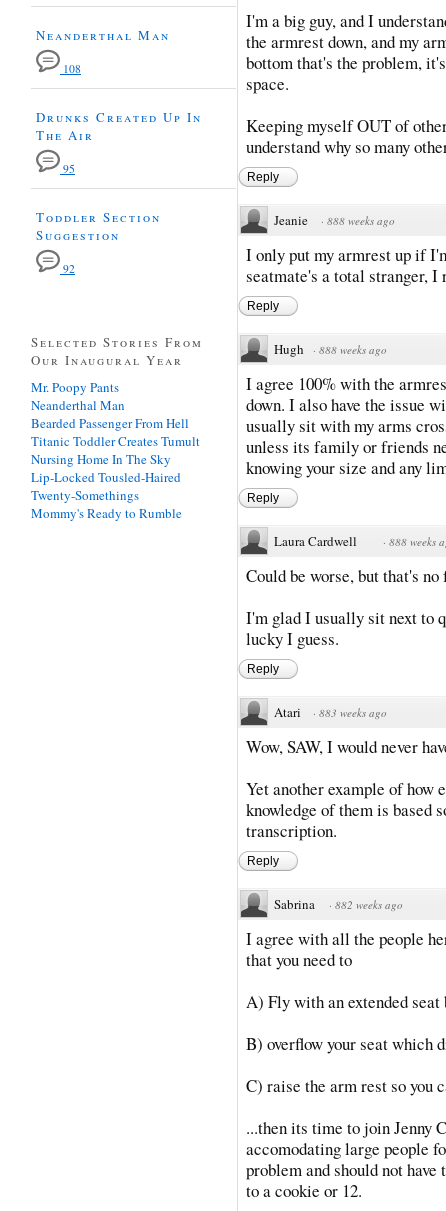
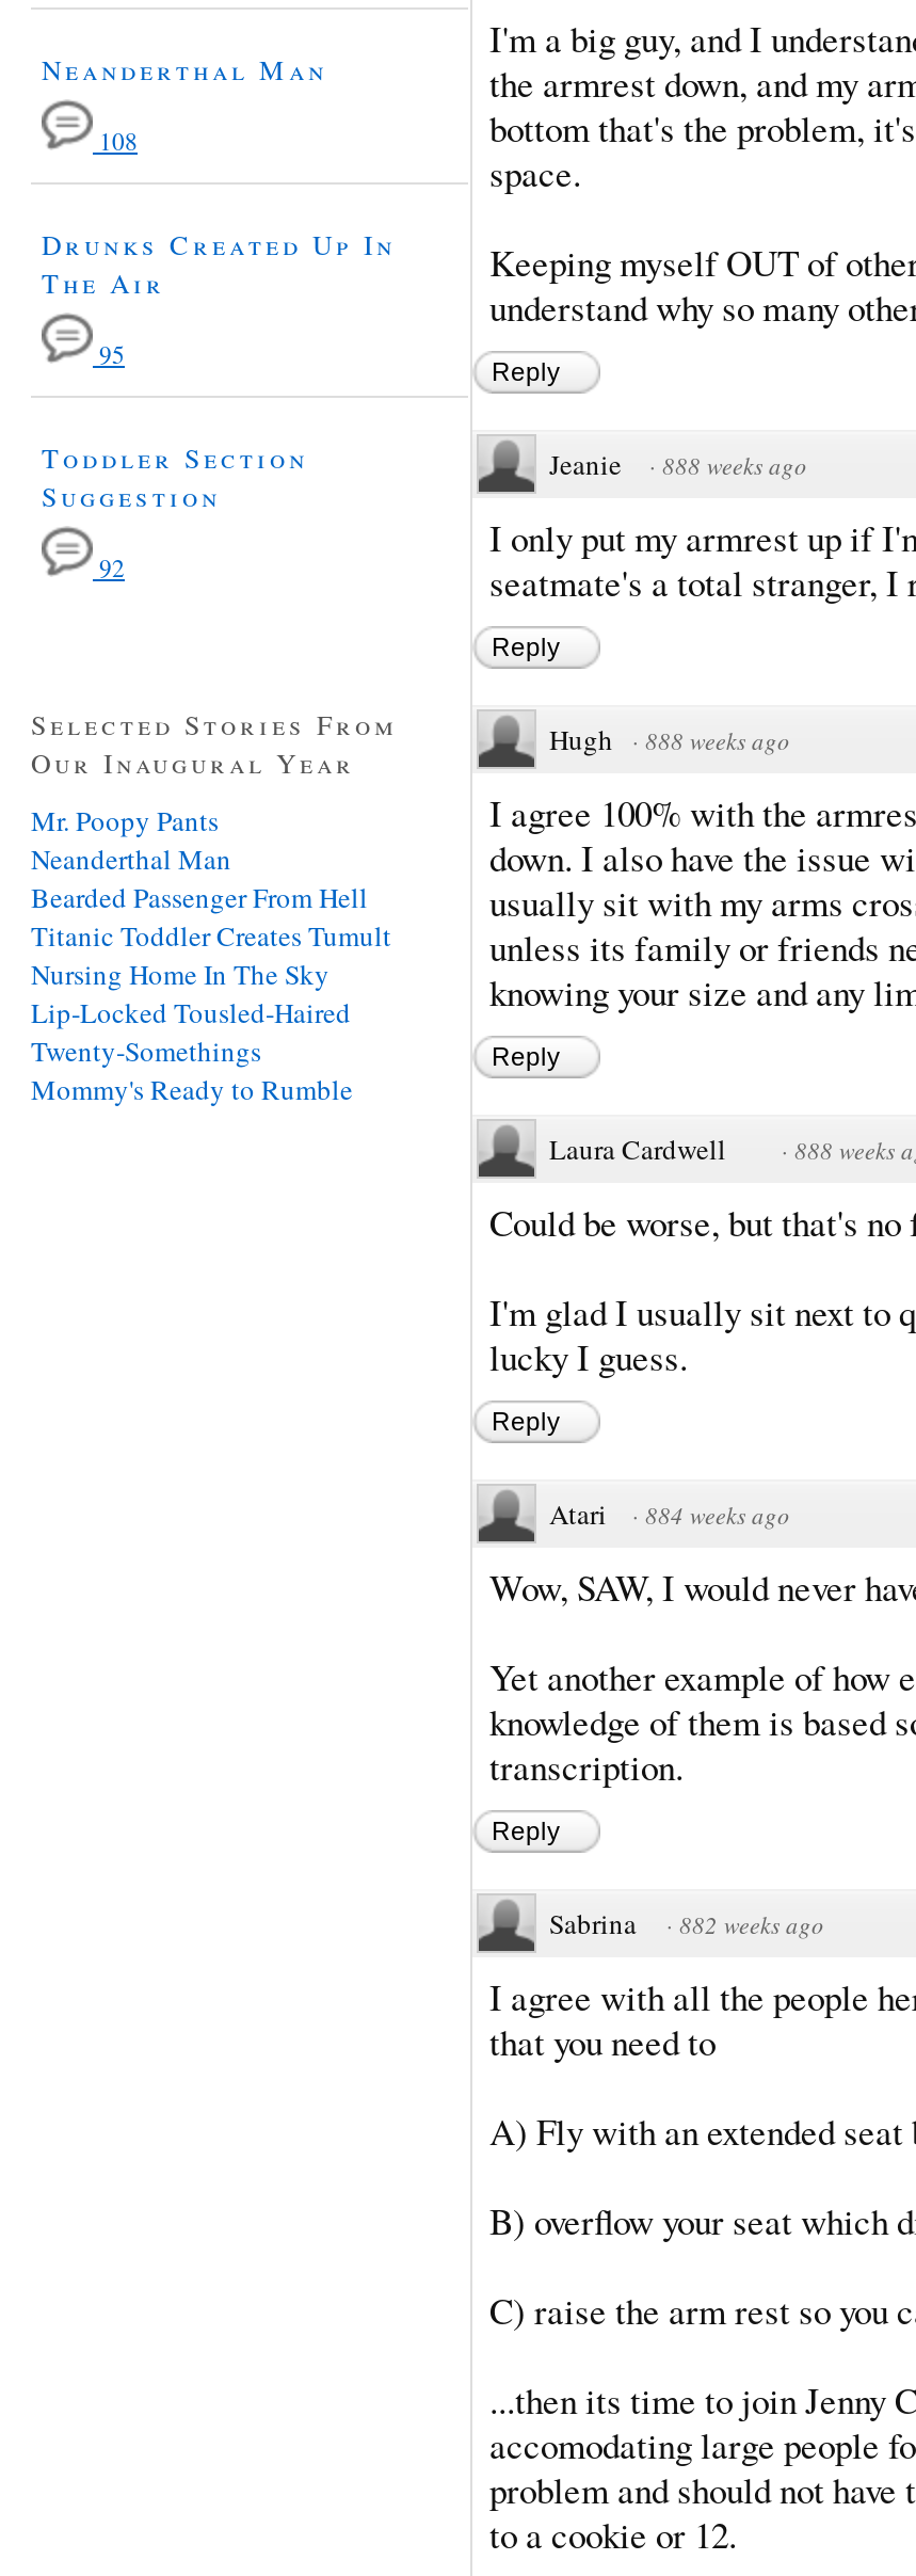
- Atari · 883 weeks ago
+ Atari · 884 weeks ago
